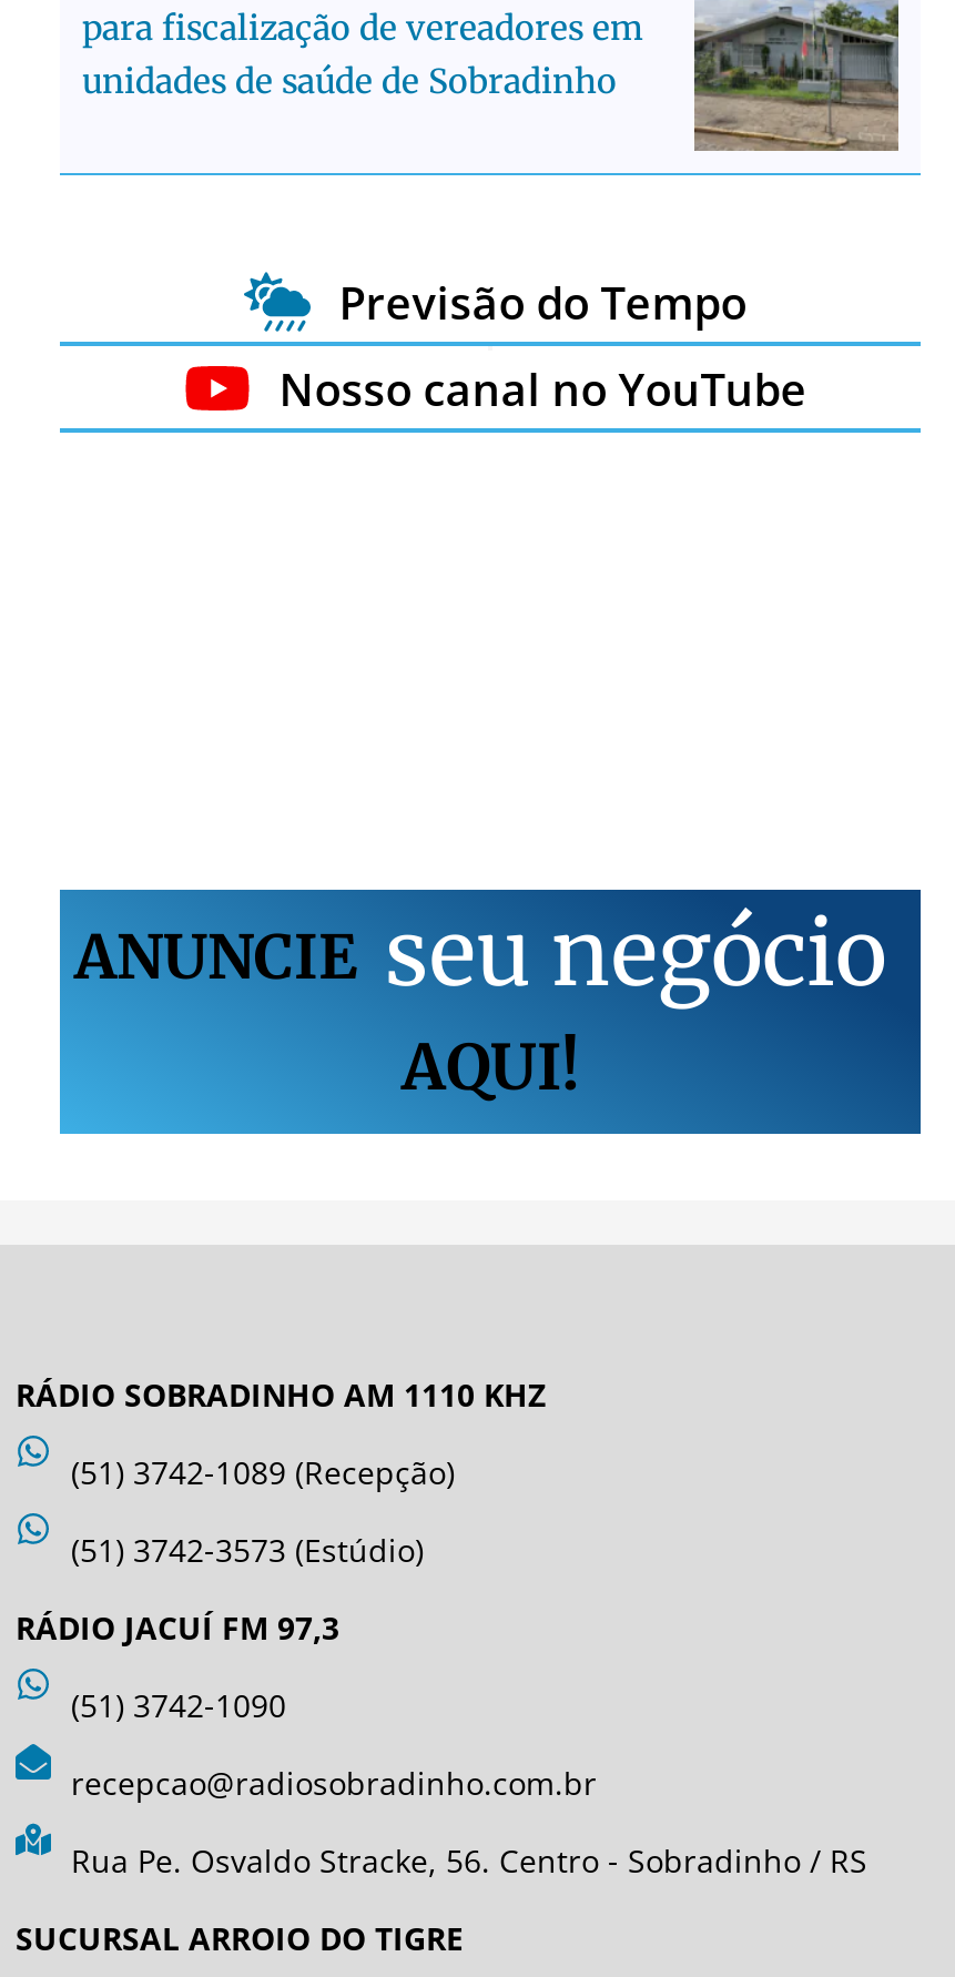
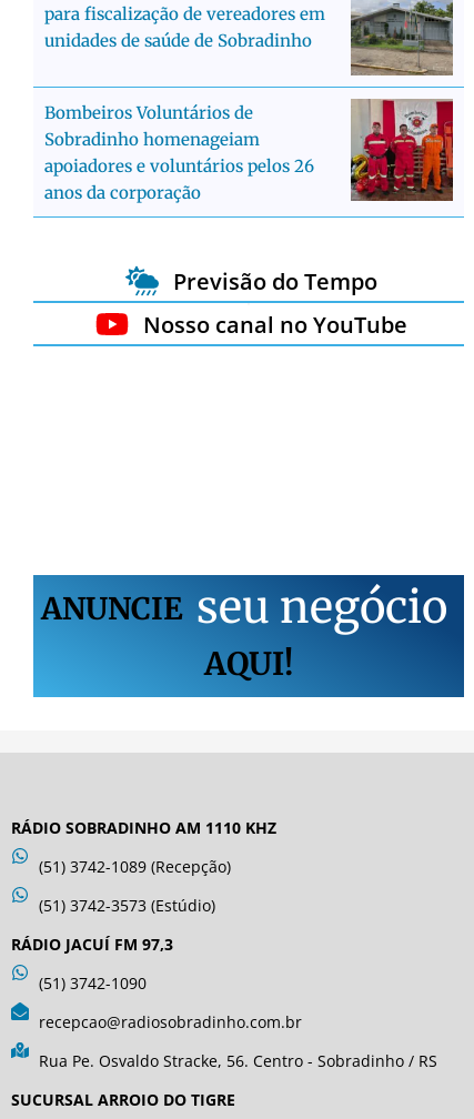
+ [image]
+ Bombeiros Voluntários de
+ Sobradinho homenageiam
+ apoiadores e voluntários pelos 26
+ anos da corporação
